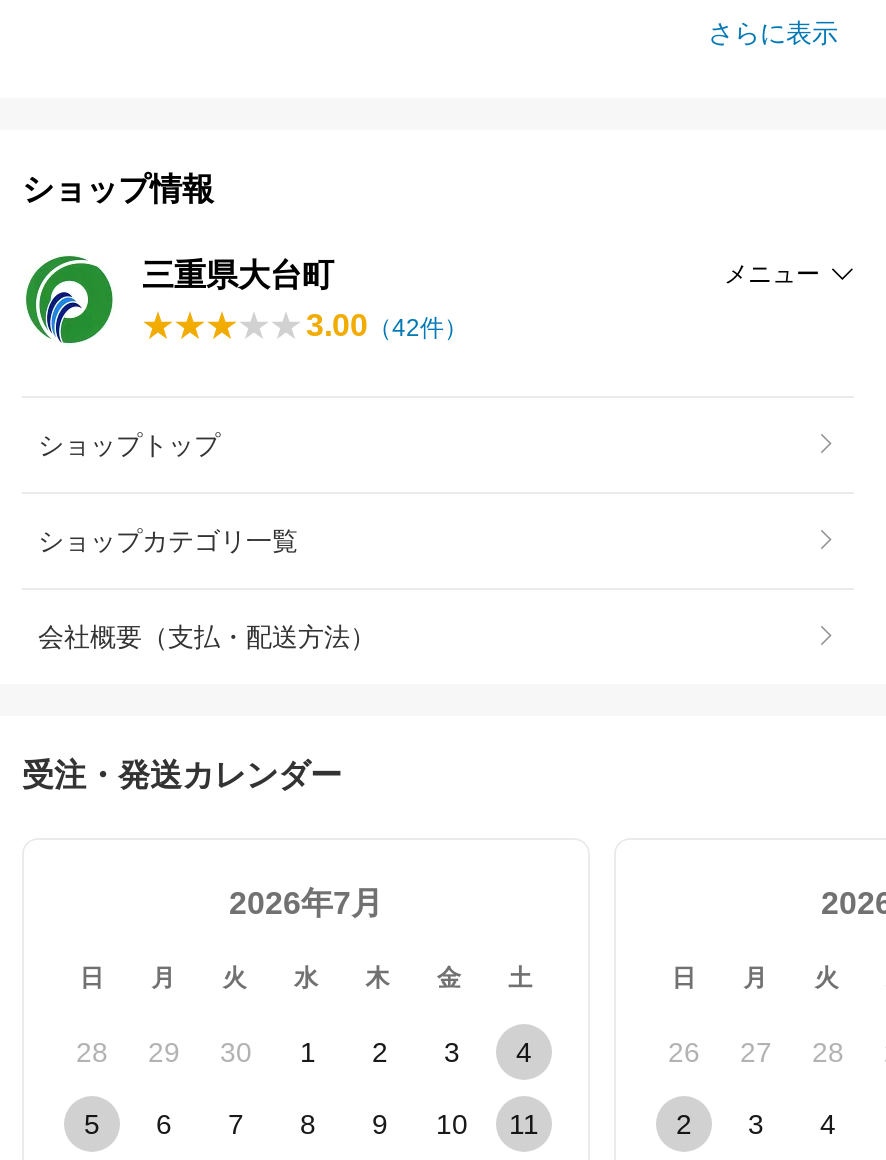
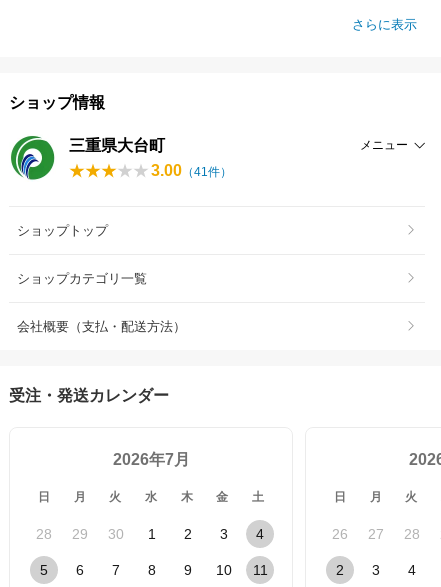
- 3.00（42件）
+ 3.00（41件）
